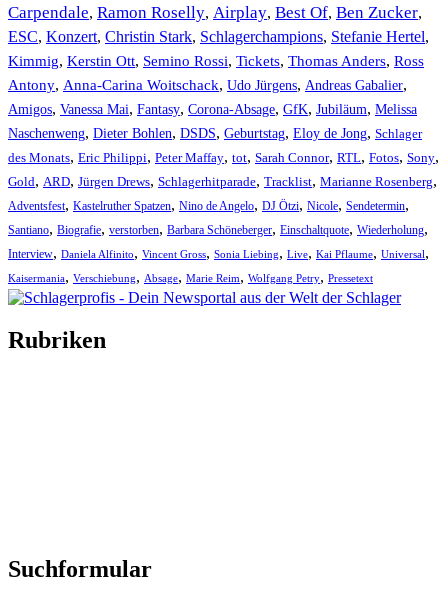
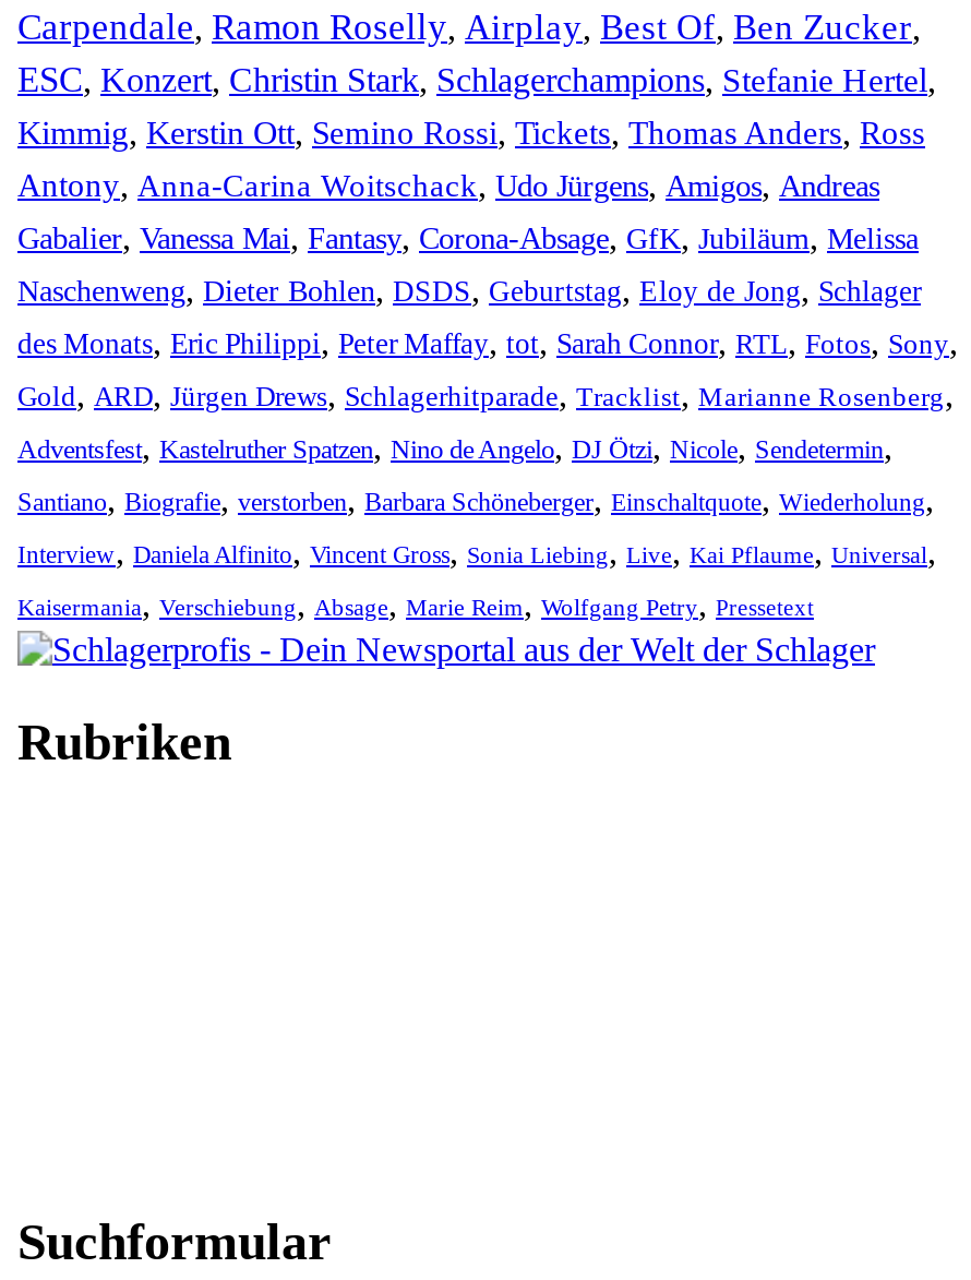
- Antony, Anna-Carina Woitschack, Udo Jürgens, Andreas Gabalier,
+ Antony, Anna-Carina Woitschack, Udo Jürgens, Amigos, Andreas

- Amigos, Vanessa Mai, Fantasy, Corona-Absage, GfK, Jubiläum, Melissa
+ Gabalier, Vanessa Mai, Fantasy, Corona-Absage, GfK, Jubiläum, Melissa
